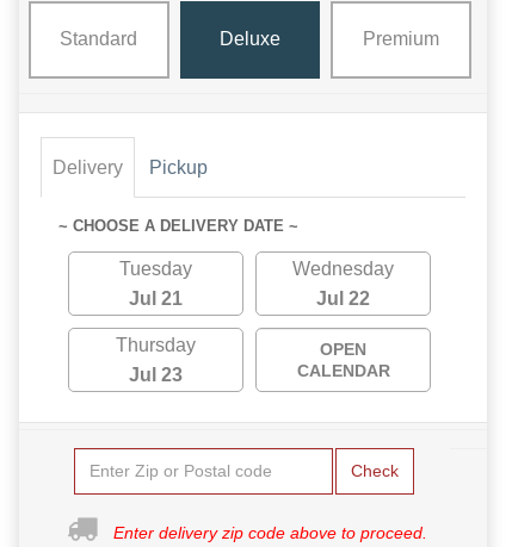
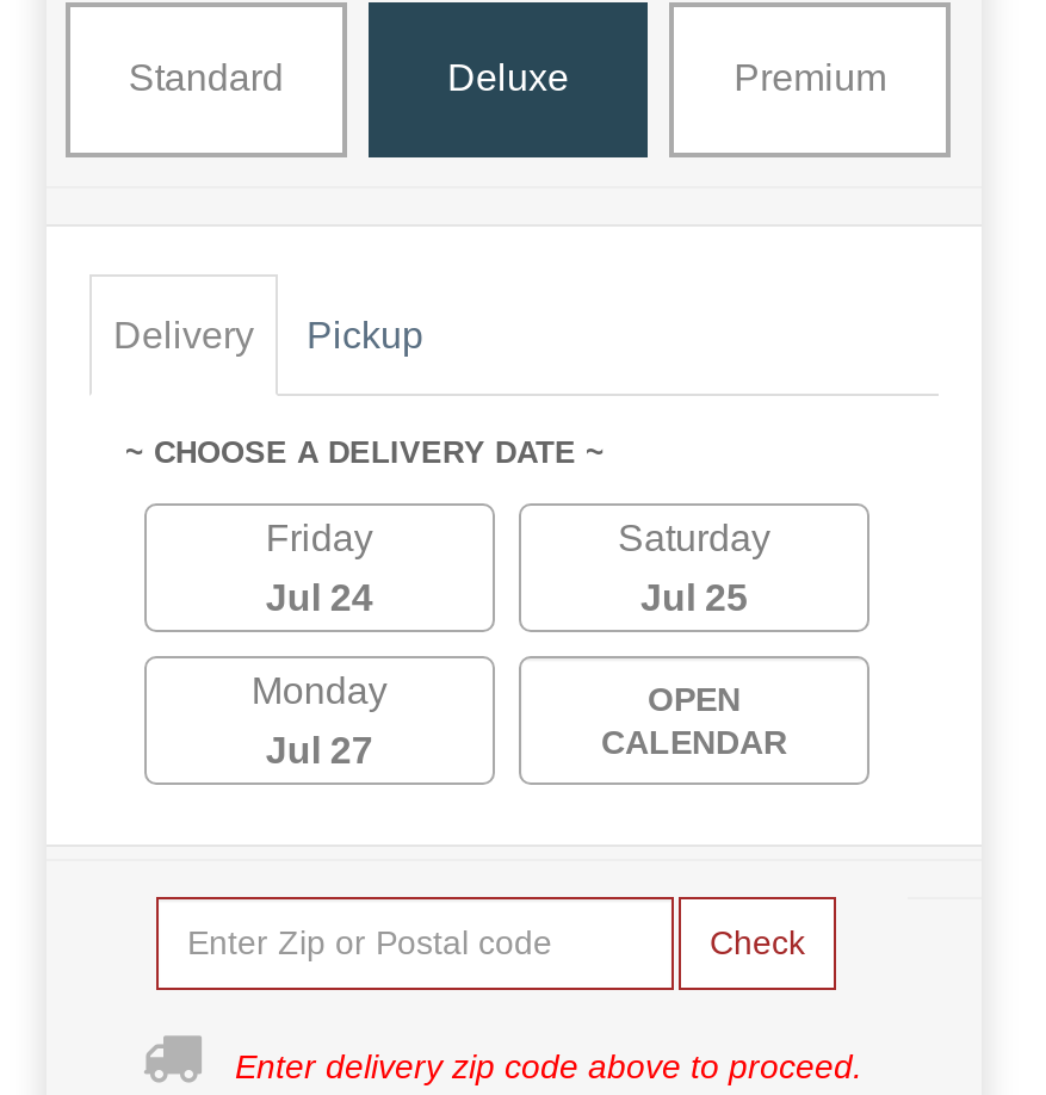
- Tuesday
+ Friday

- Wednesday
+ Saturday

- Jul 21
+ Jul 24

- Jul 22
+ Jul 25

- Thursday
+ Monday

- Jul 23
+ Jul 27
